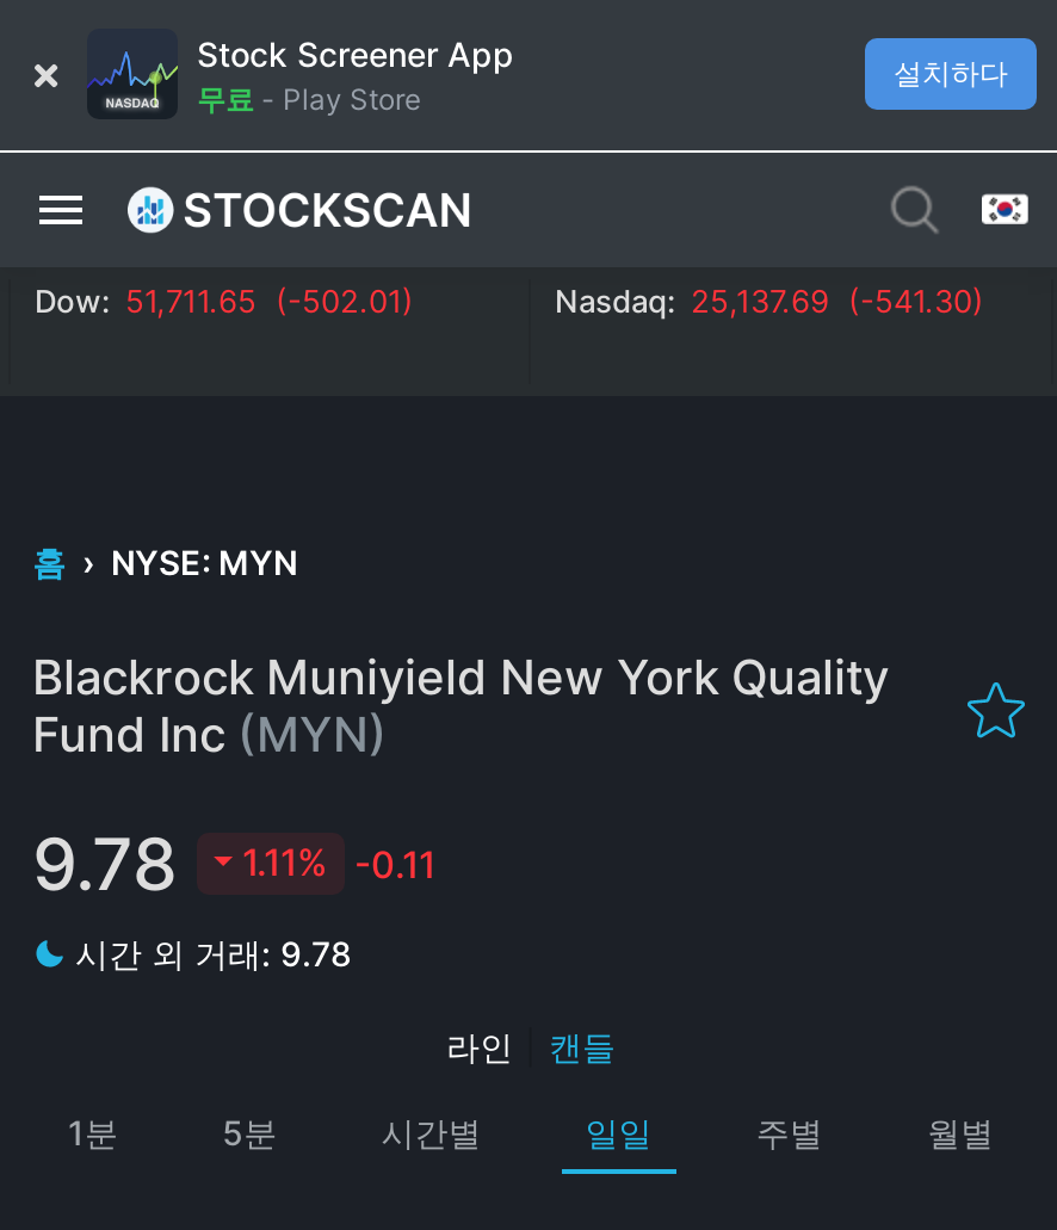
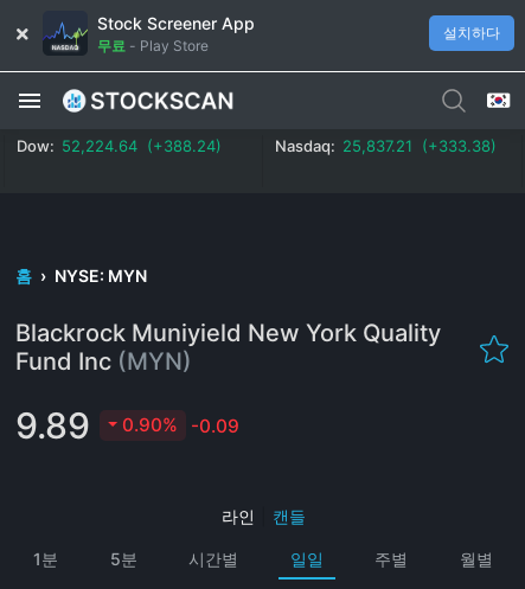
- Dow: 51,711.65 (-502.01)
+ Dow: 52,224.64 (+388.24)

- Nasdaq: 25,137.69 (-541.30)
+ Nasdaq: 25,837.21 (+333.38)

- 9.78
- 1.11% -0.11
- 시간 외 거래: 9.78
+ 9.89
+ 0.90% -0.09
